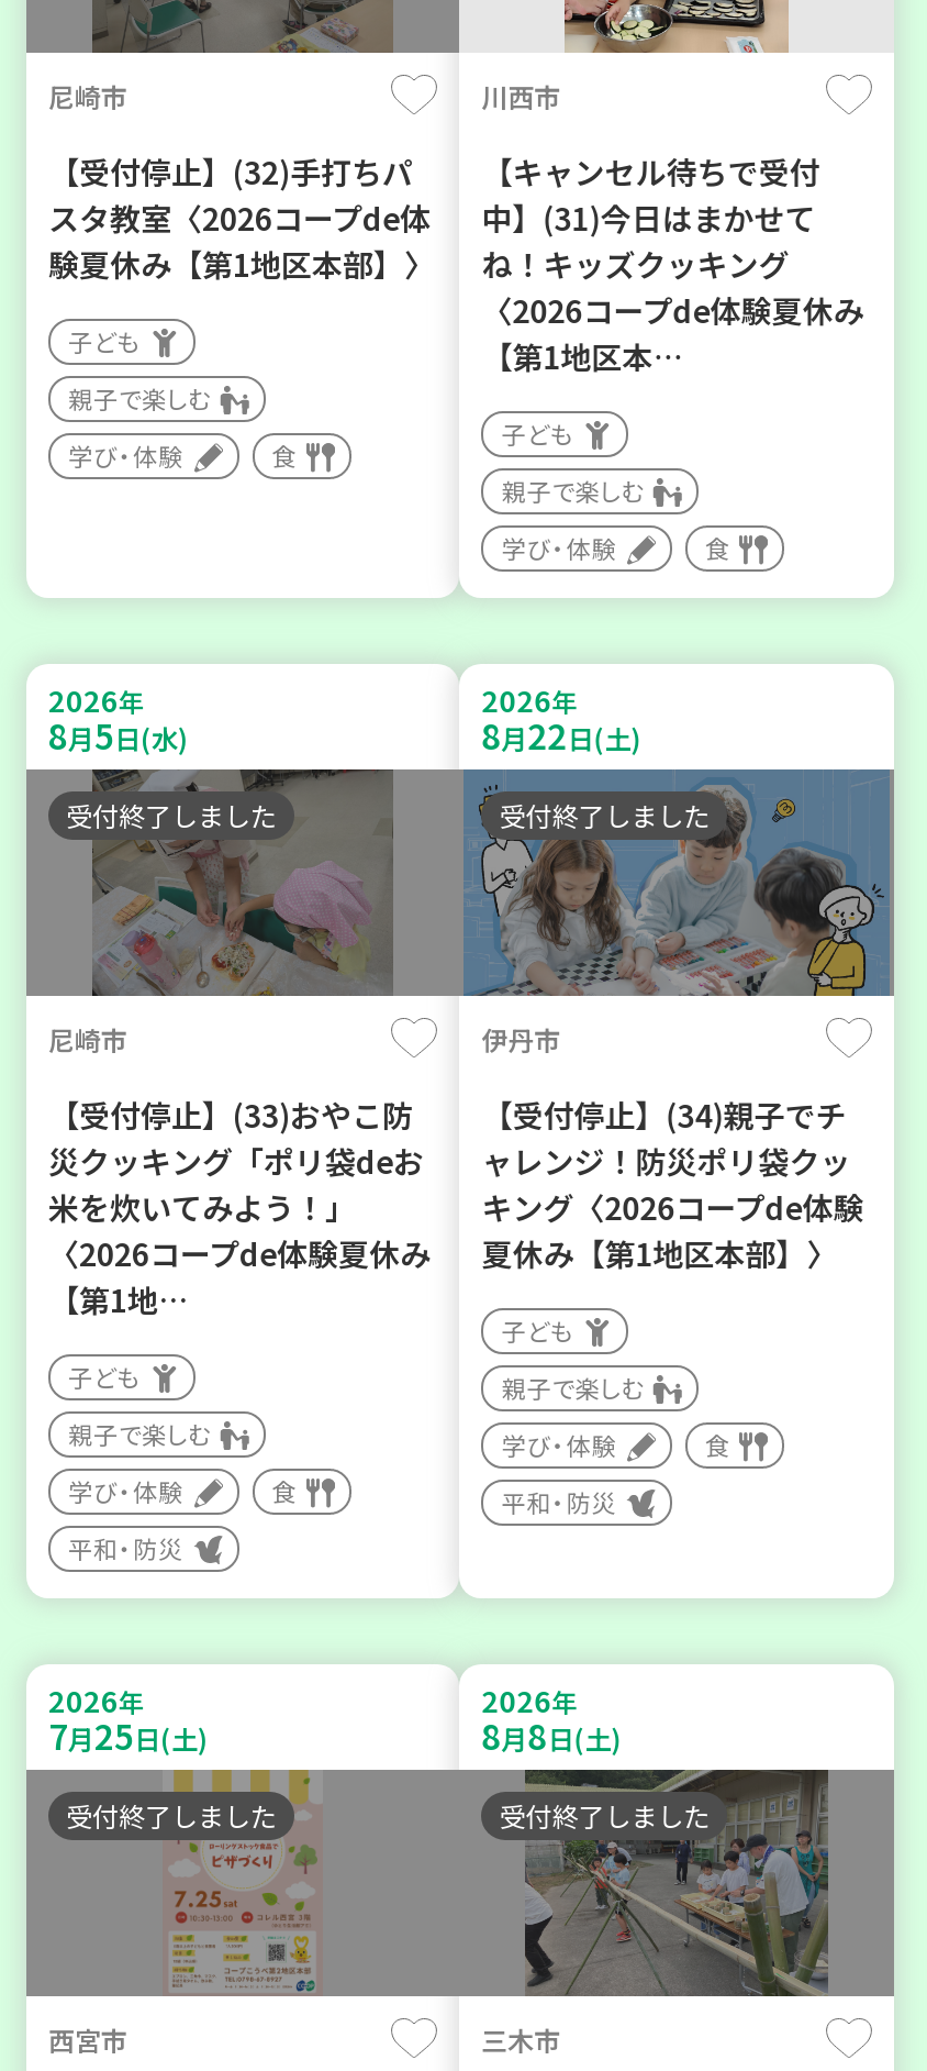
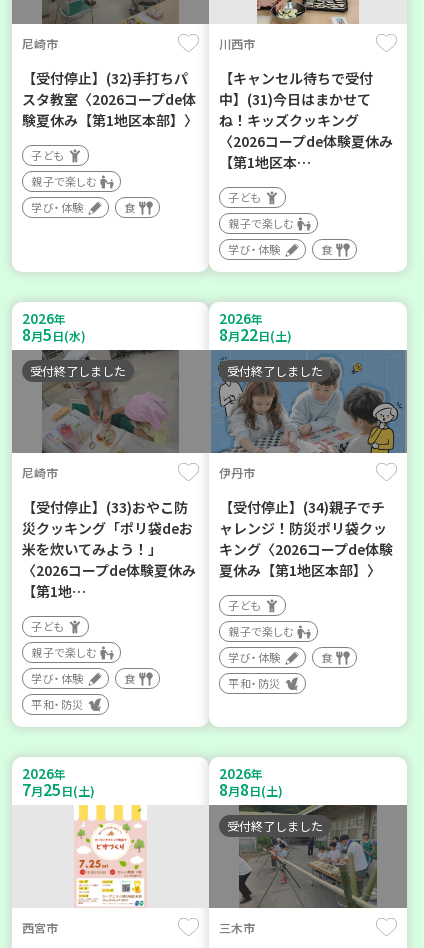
- [image]
+ [image]

- 受付終了しました
